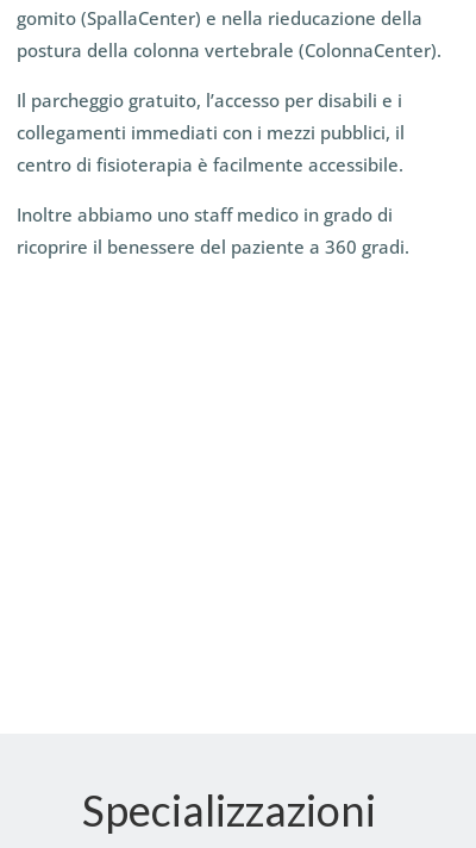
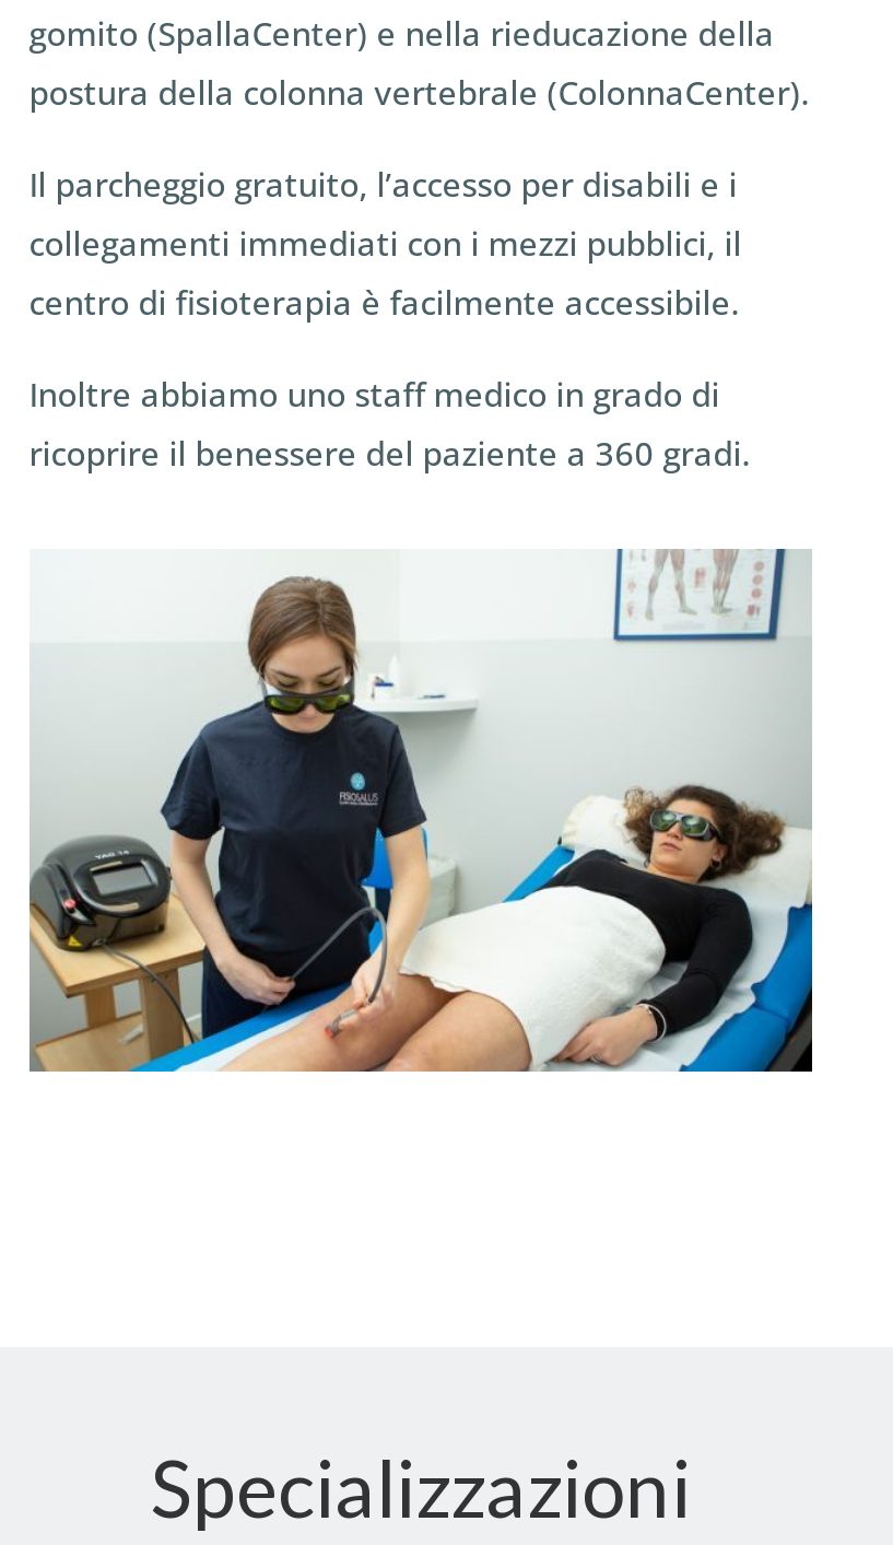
+ [image]
